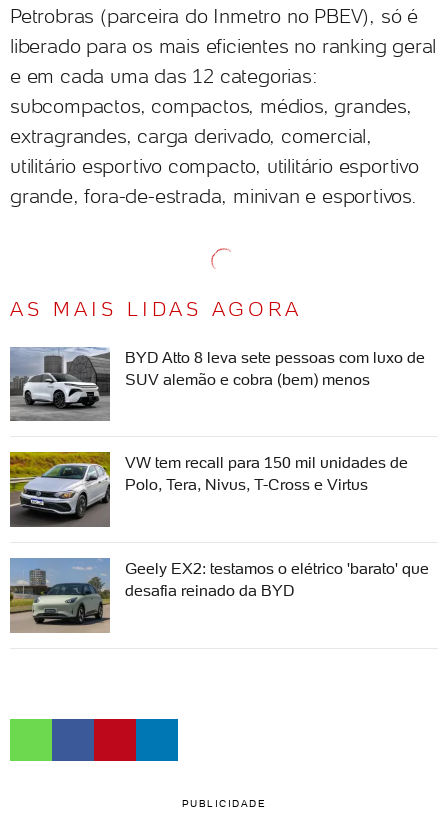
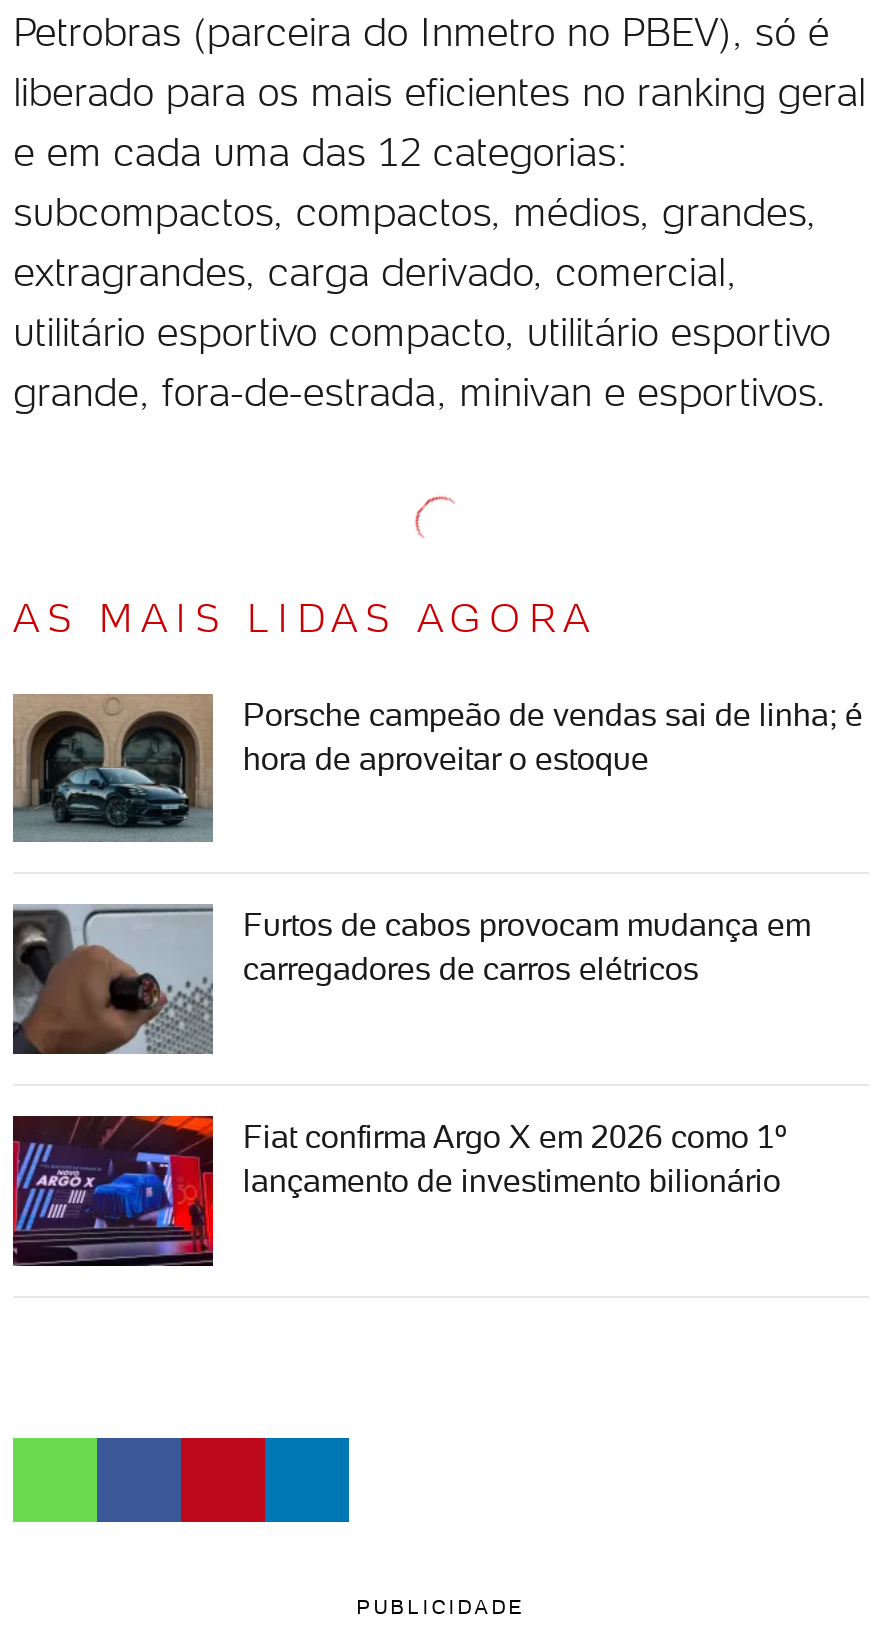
- [image]
- BYD Atto 8 leva sete pessoas com luxo de
- SUV alemão e cobra (bem) menos
+ [image]
+ Porsche campeão de vendas sai de linha; é
+ hora de aproveitar o estoque

- [image]
- VW tem recall para 150 mil unidades de
- Polo, Tera, Nivus, T-Cross e Virtus
+ [image]
+ Furtos de cabos provocam mudança em
+ carregadores de carros elétricos

- [image]
- Geely EX2: testamos o elétrico 'barato' que
- desafia reinado da BYD
+ [image]
+ Fiat confirma Argo X em 2026 como 1º
+ lançamento de investimento bilionário
